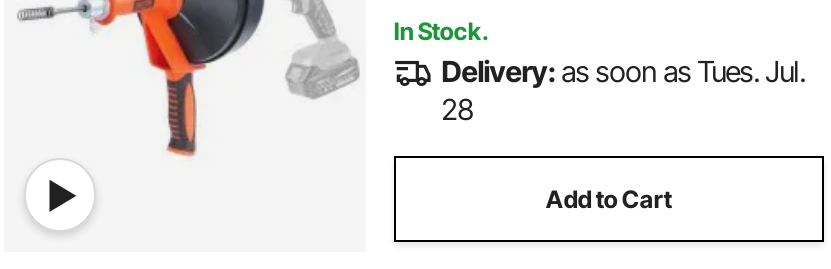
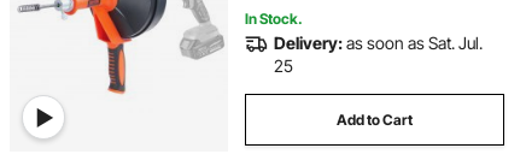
- Delivery: as soon as Tues. Jul.
+ Delivery: as soon as Sat. Jul.

- 28
+ 25
